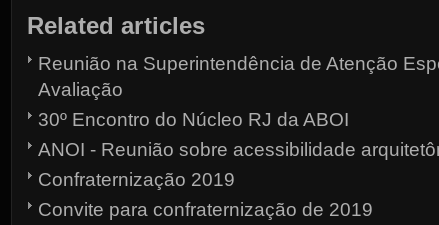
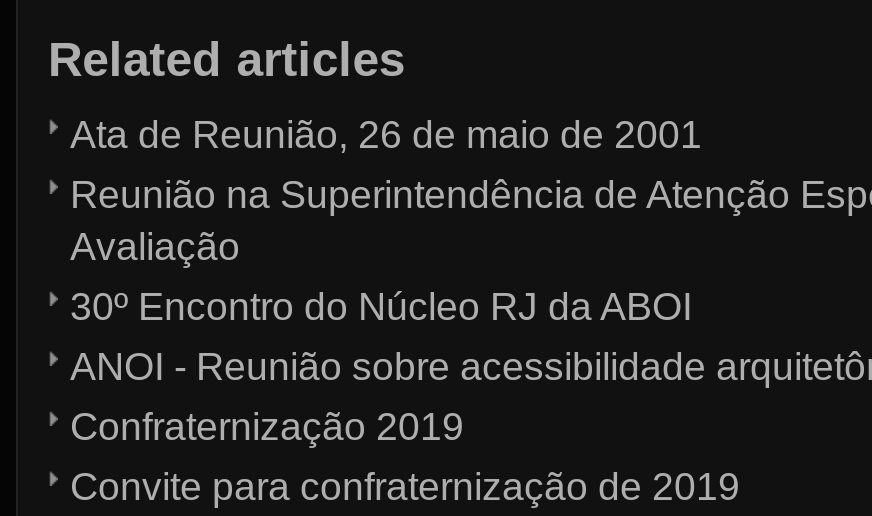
+ Ata de Reunião, 26 de maio de 2001
